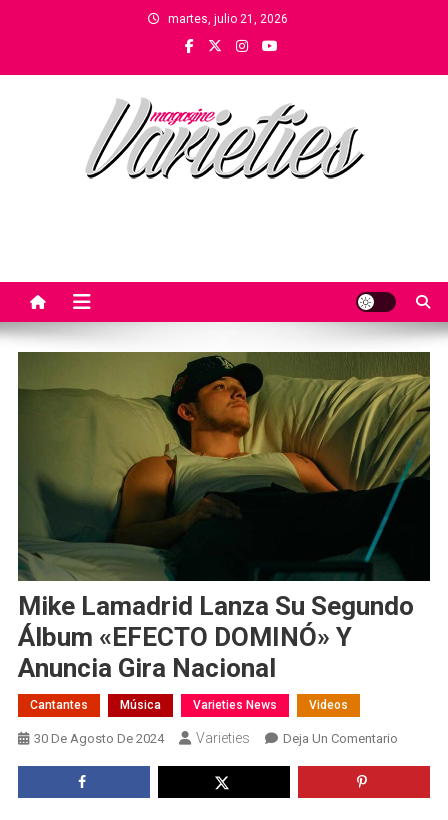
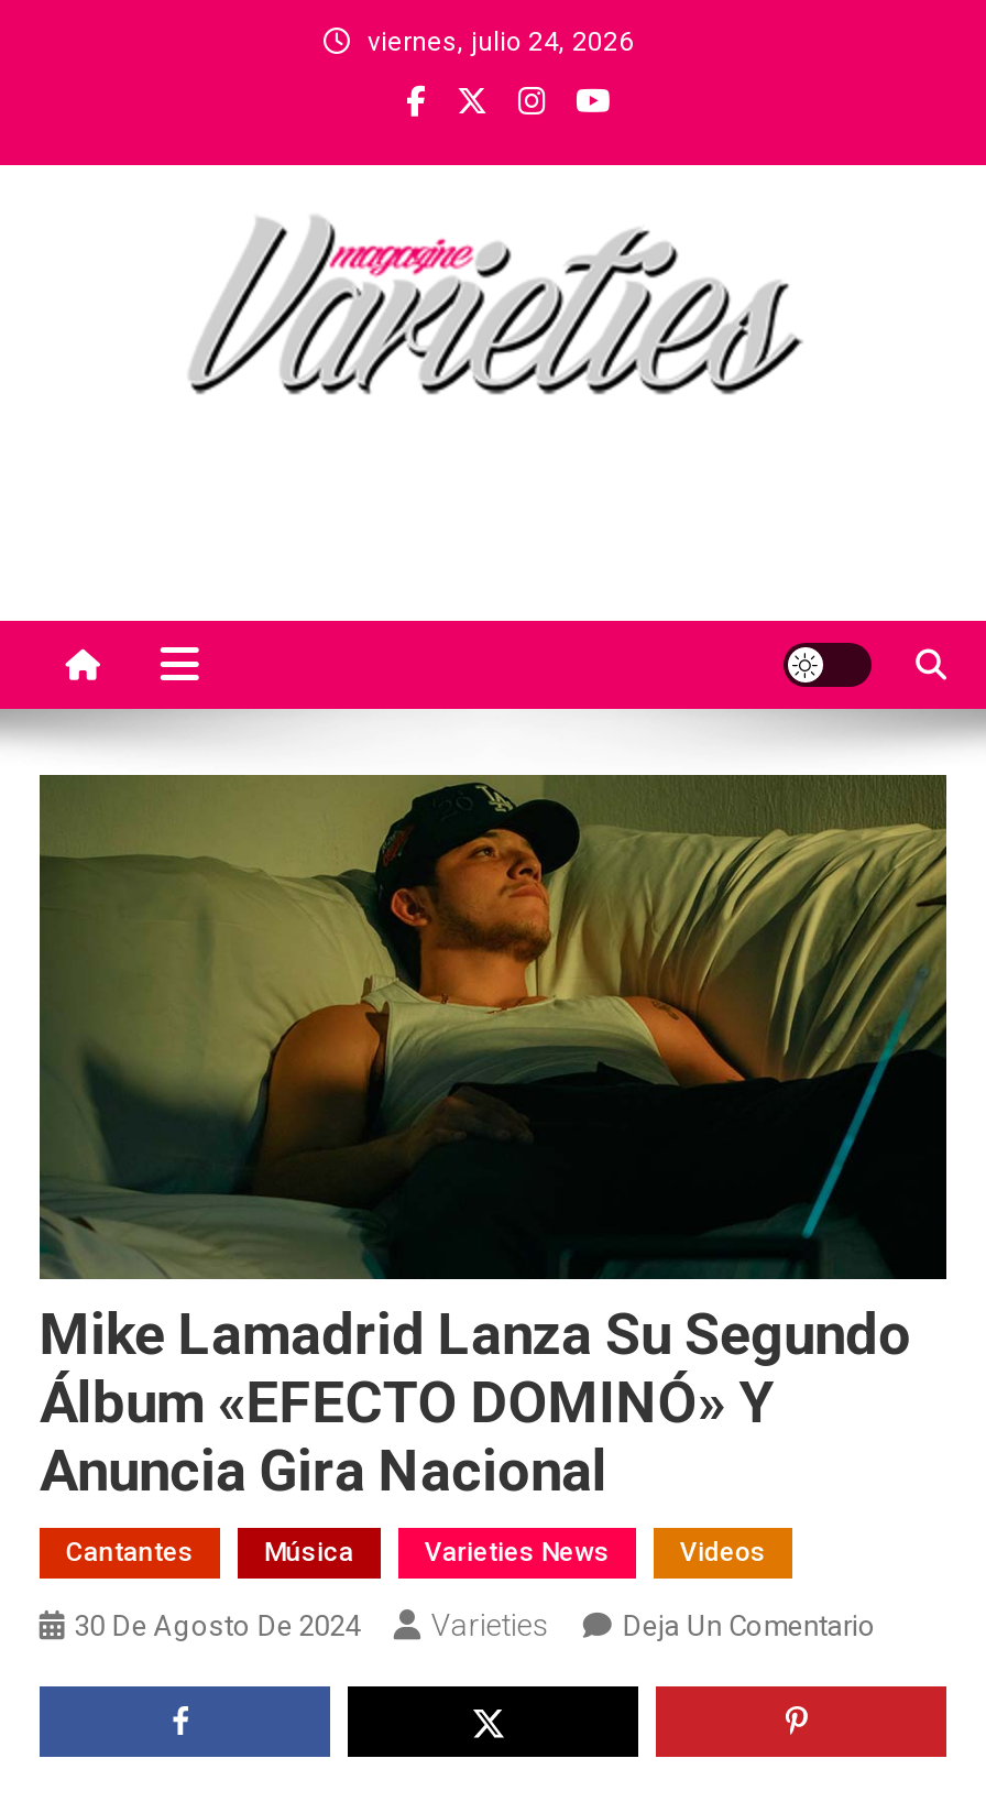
- martes, julio 21, 2026
+ viernes, julio 24, 2026
